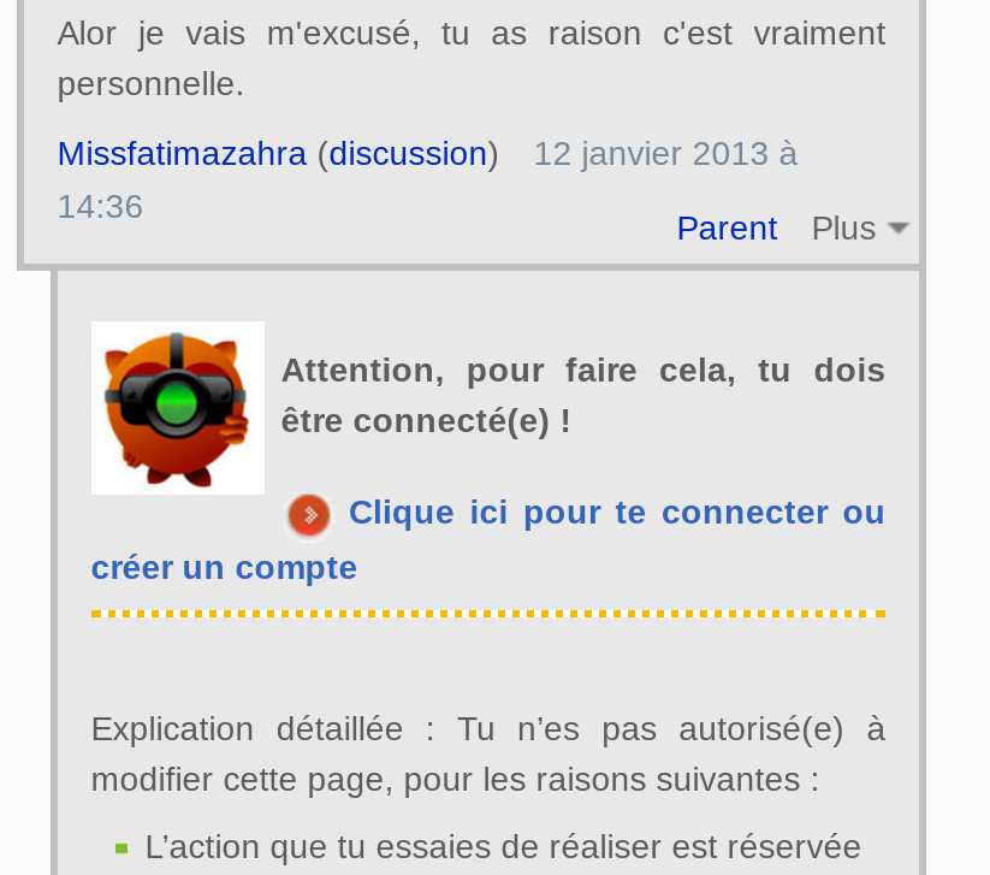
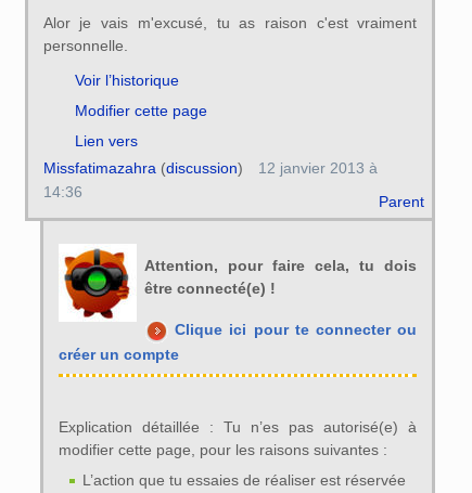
- Plus
+ Voir l’historique
+ Modifier cette page
+ Lien vers
